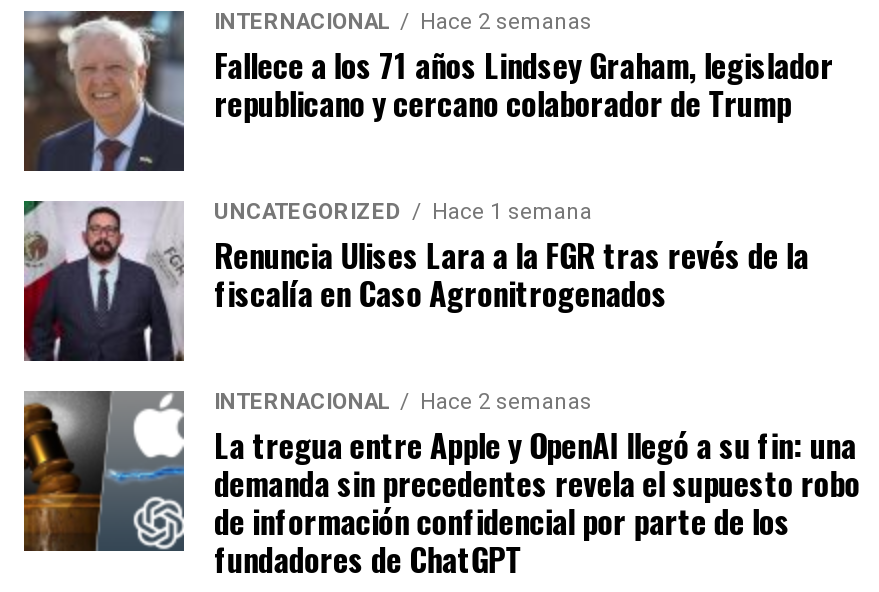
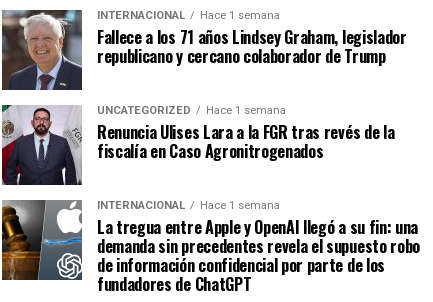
- INTERNACIONAL Hace 2 semanas
+ INTERNACIONAL Hace 1 semana

- INTERNACIONAL Hace 2 semanas
+ INTERNACIONAL Hace 1 semana
